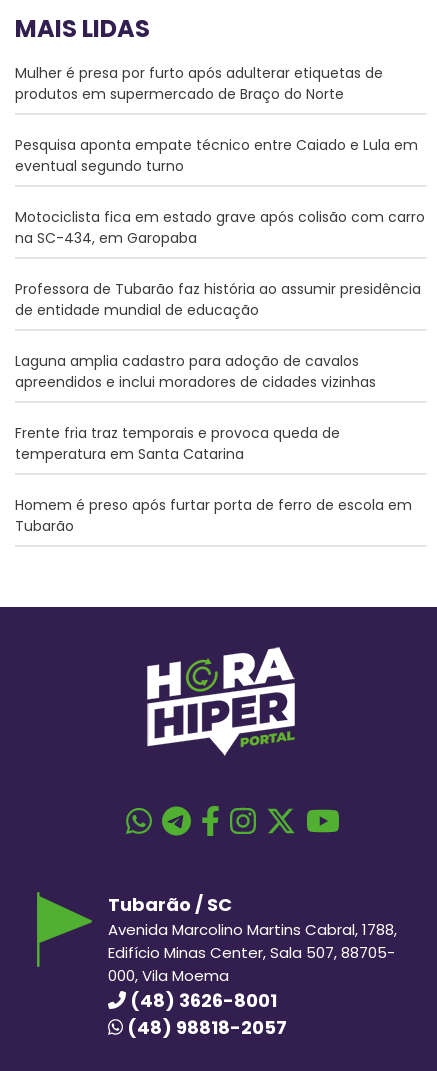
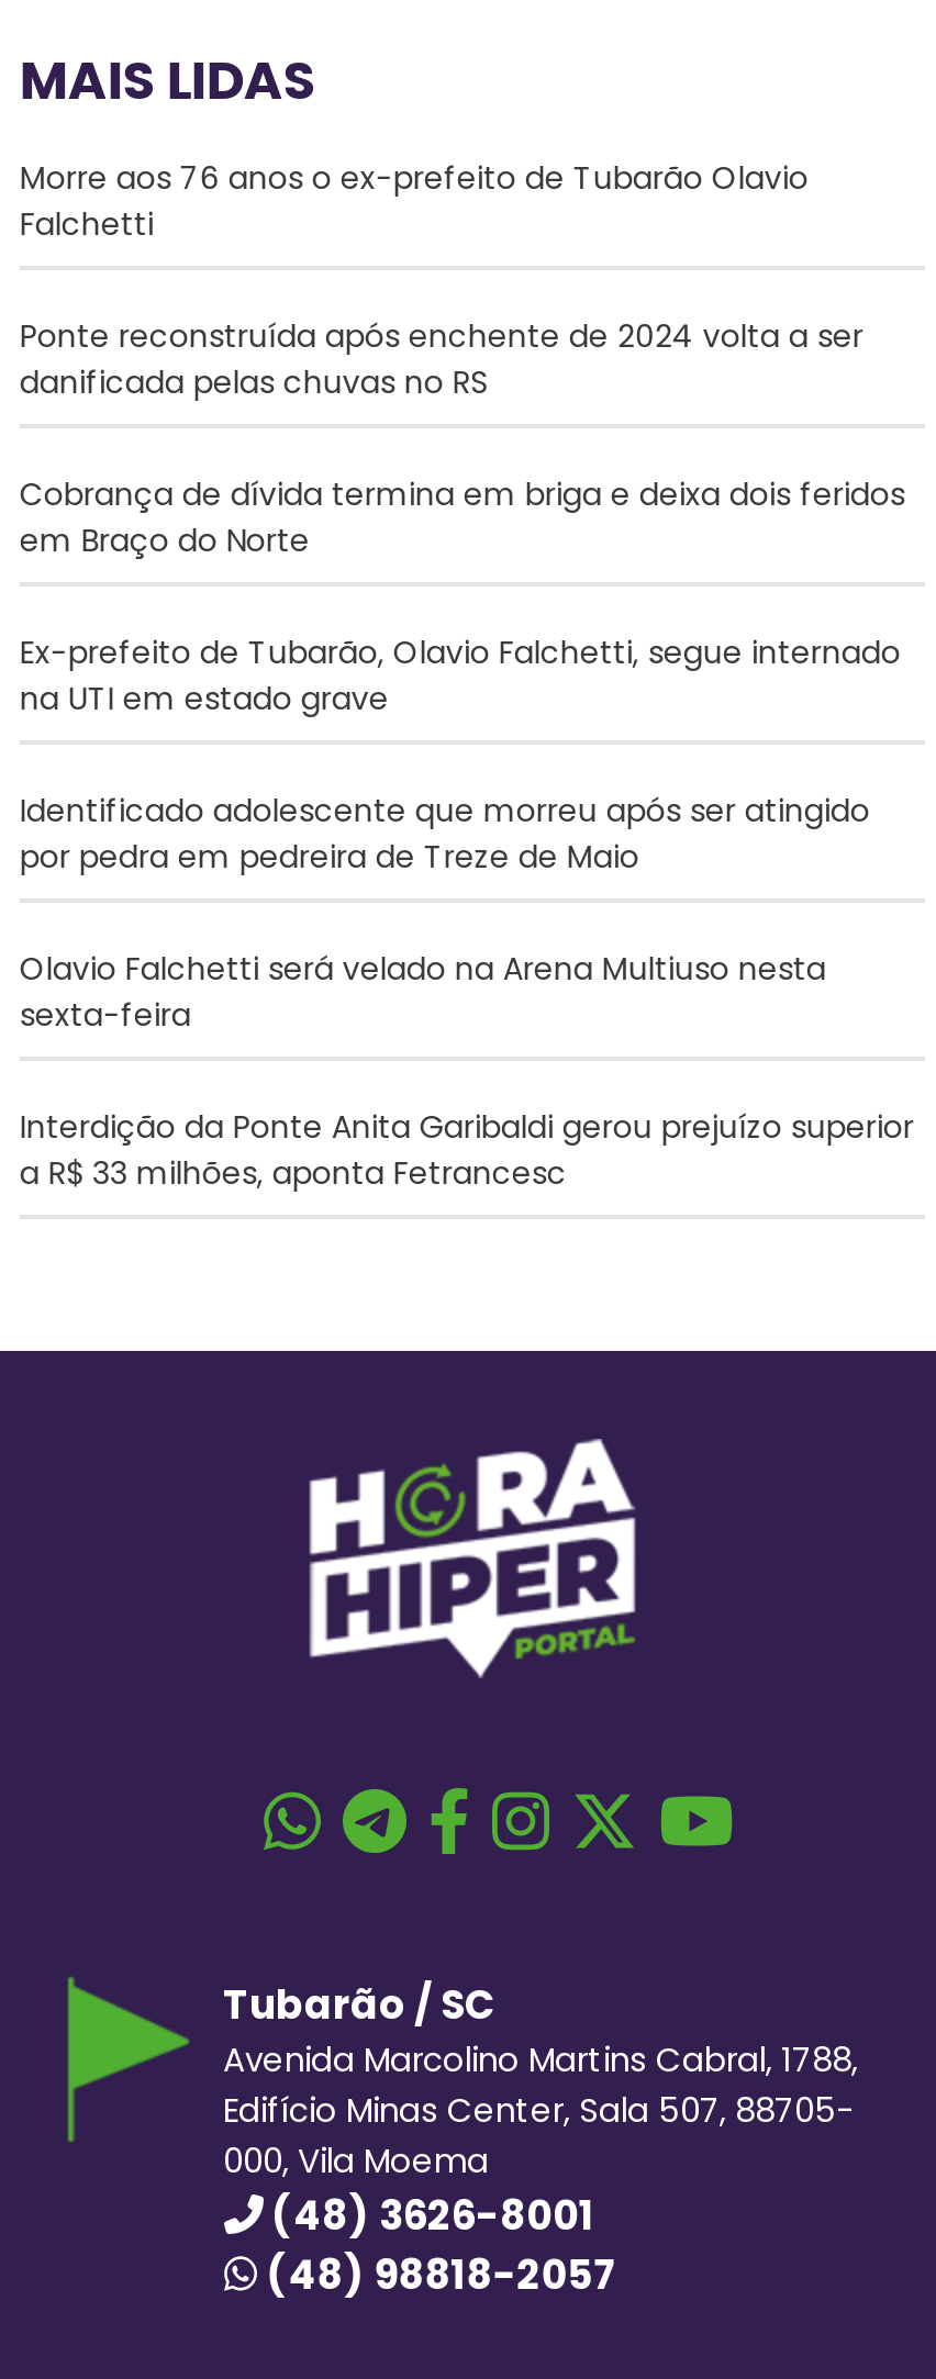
- Mulher é presa por furto após adulterar etiquetas de
- produtos em supermercado de Braço do Norte
+ Morre aos 76 anos o ex-prefeito de Tubarão Olavio
+ Falchetti

- Pesquisa aponta empate técnico entre Caiado e Lula em
- eventual segundo turno
+ Ponte reconstruída após enchente de 2024 volta a ser
+ danificada pelas chuvas no RS

- Motociclista fica em estado grave após colisão com carro
- na SC-434, em Garopaba
+ Cobrança de dívida termina em briga e deixa dois feridos
+ em Braço do Norte

- Professora de Tubarão faz história ao assumir presidência
- de entidade mundial de educação
+ Ex-prefeito de Tubarão, Olavio Falchetti, segue internado
+ na UTI em estado grave

- Laguna amplia cadastro para adoção de cavalos
- apreendidos e inclui moradores de cidades vizinhas
+ Identificado adolescente que morreu após ser atingido
+ por pedra em pedreira de Treze de Maio

- Frente fria traz temporais e provoca queda de
- temperatura em Santa Catarina
+ Olavio Falchetti será velado na Arena Multiuso nesta
+ sexta-feira

- Homem é preso após furtar porta de ferro de escola em
- Tubarão
+ Interdição da Ponte Anita Garibaldi gerou prejuízo superior
+ a R$ 33 milhões, aponta Fetrancesc
